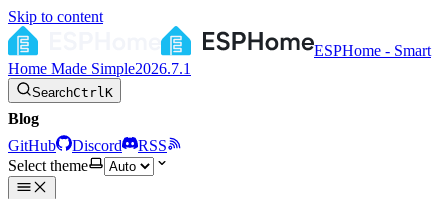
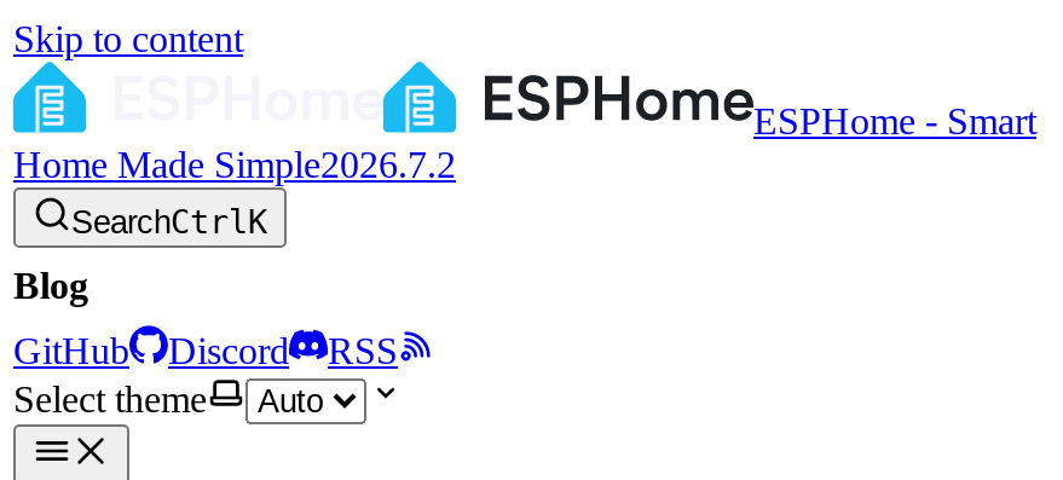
- Home Made Simple2026.7.1
+ Home Made Simple2026.7.2
